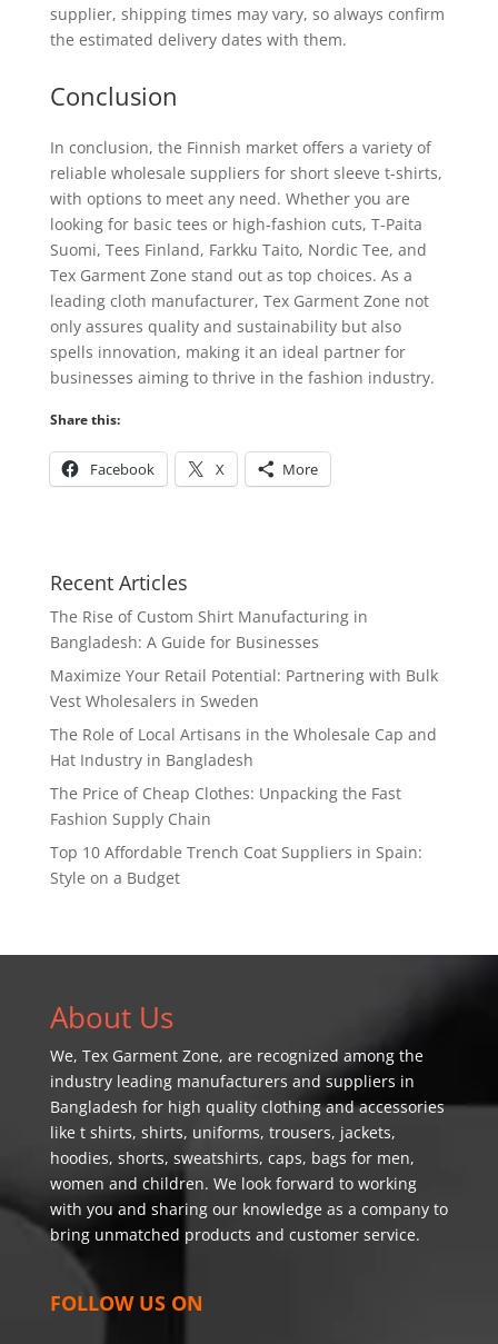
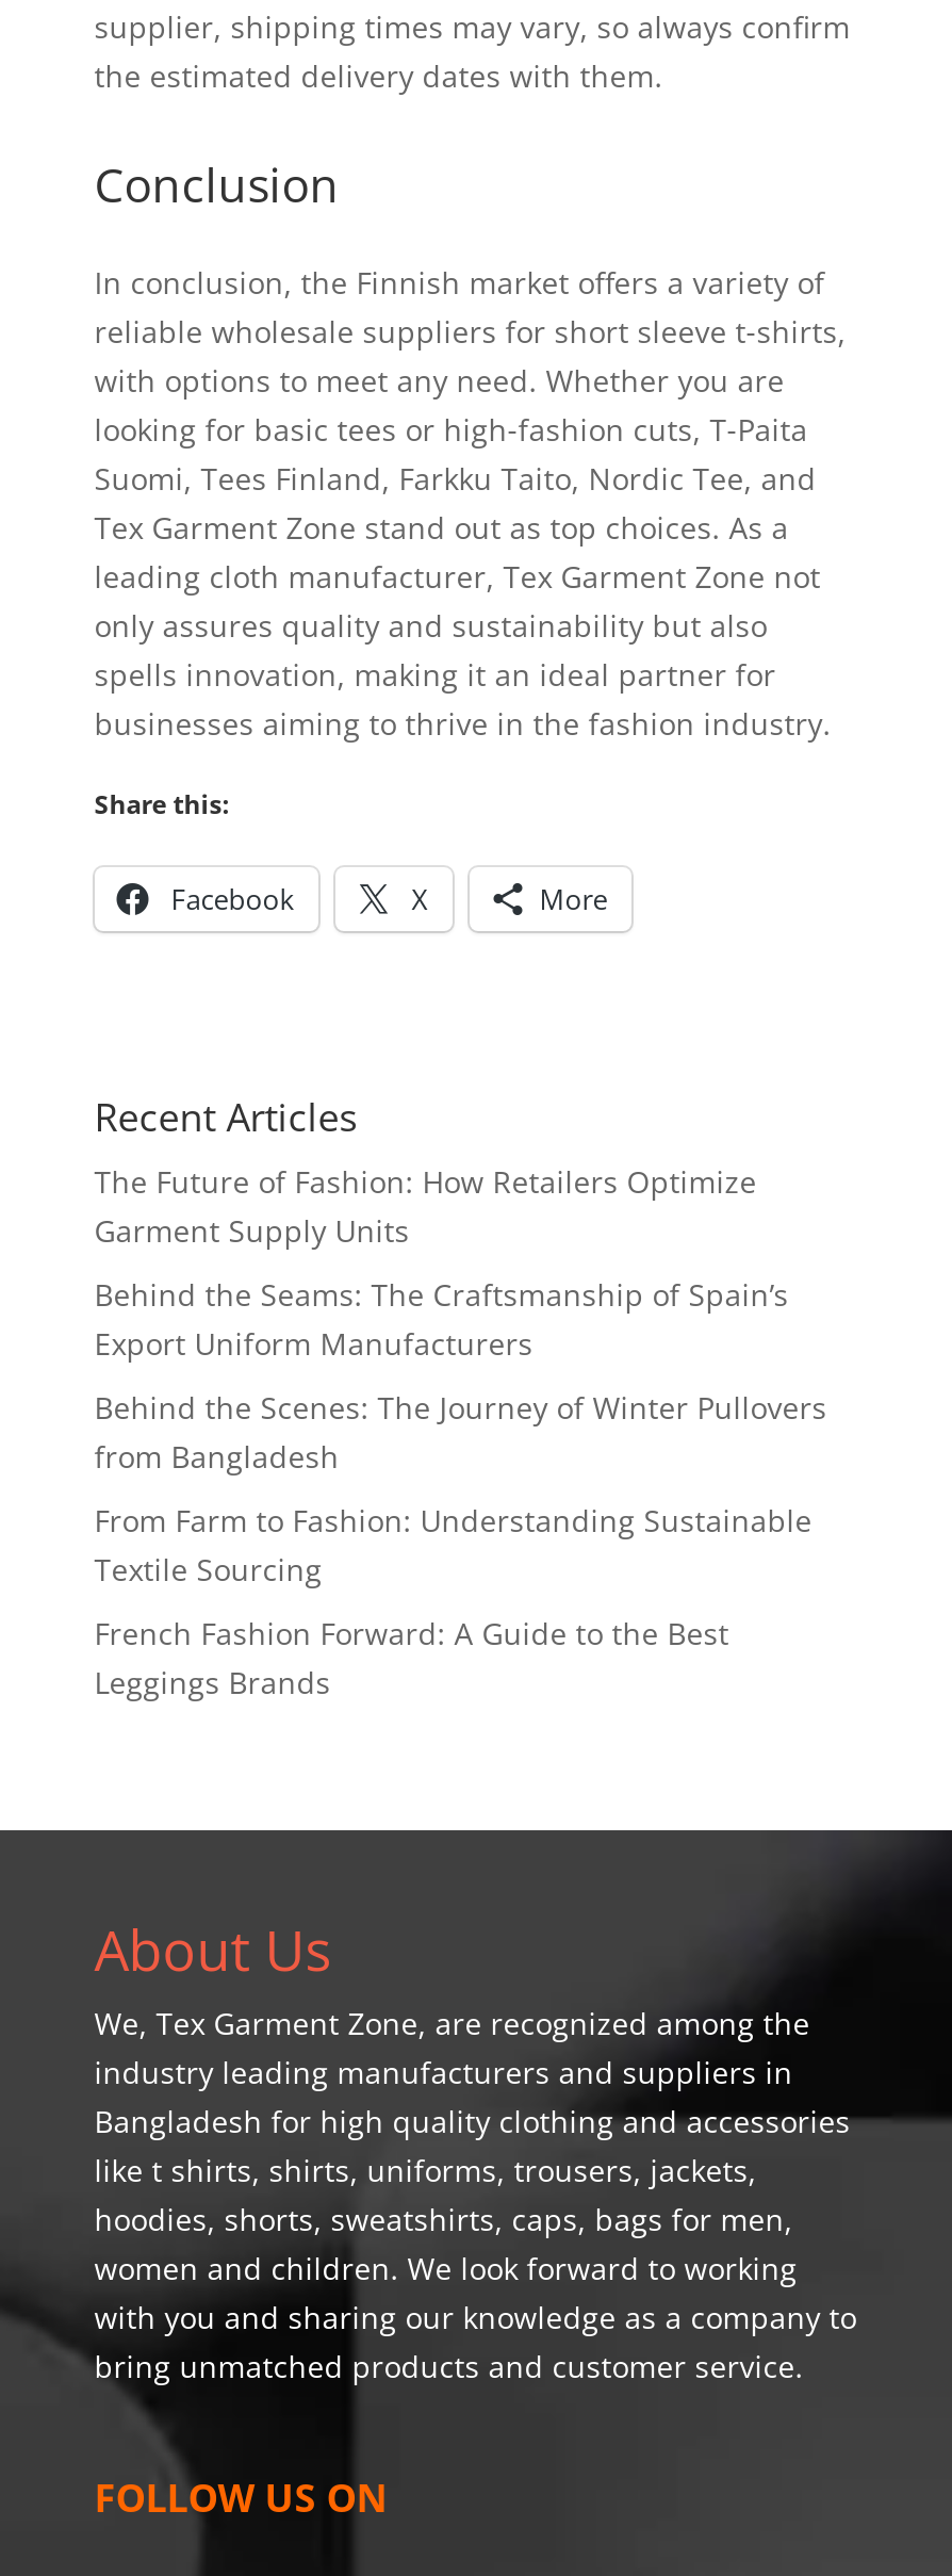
- The Rise of Custom Shirt Manufacturing in
- Bangladesh: A Guide for Businesses
+ The Future of Fashion: How Retailers Optimize
+ Garment Supply Units

- Maximize Your Retail Potential: Partnering with Bulk
- Vest Wholesalers in Sweden
+ Behind the Seams: The Craftsmanship of Spain’s
+ Export Uniform Manufacturers

- The Role of Local Artisans in the Wholesale Cap and
- Hat Industry in Bangladesh
+ Behind the Scenes: The Journey of Winter Pullovers
+ from Bangladesh

- The Price of Cheap Clothes: Unpacking the Fast
- Fashion Supply Chain
+ From Farm to Fashion: Understanding Sustainable
+ Textile Sourcing

- Top 10 Affordable Trench Coat Suppliers in Spain:
- Style on a Budget
+ French Fashion Forward: A Guide to the Best
+ Leggings Brands
